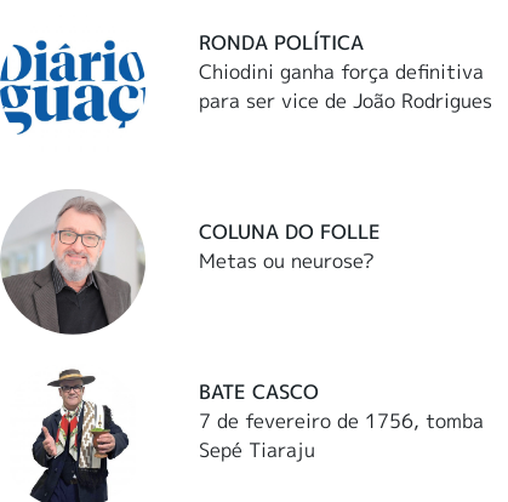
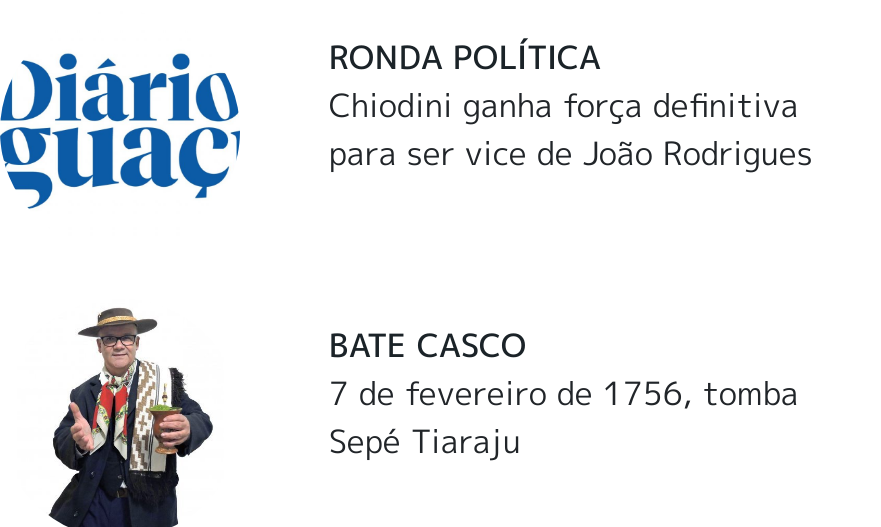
- [image]

- COLUNA DO FOLLE
- Metas ou neurose?
